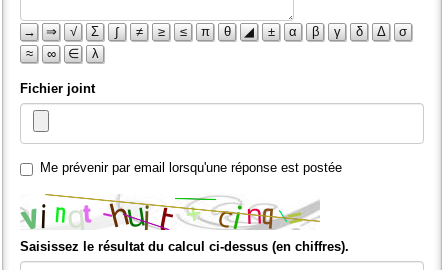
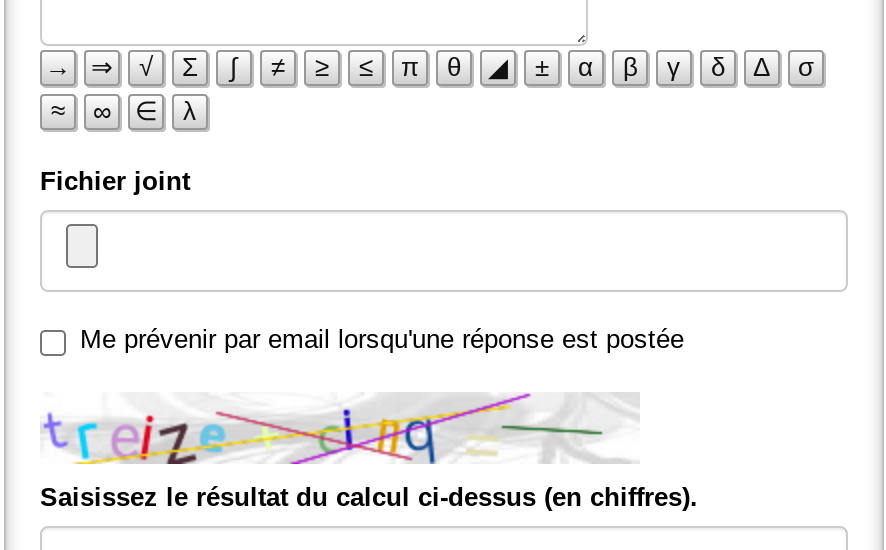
- [image]
+ [image]
